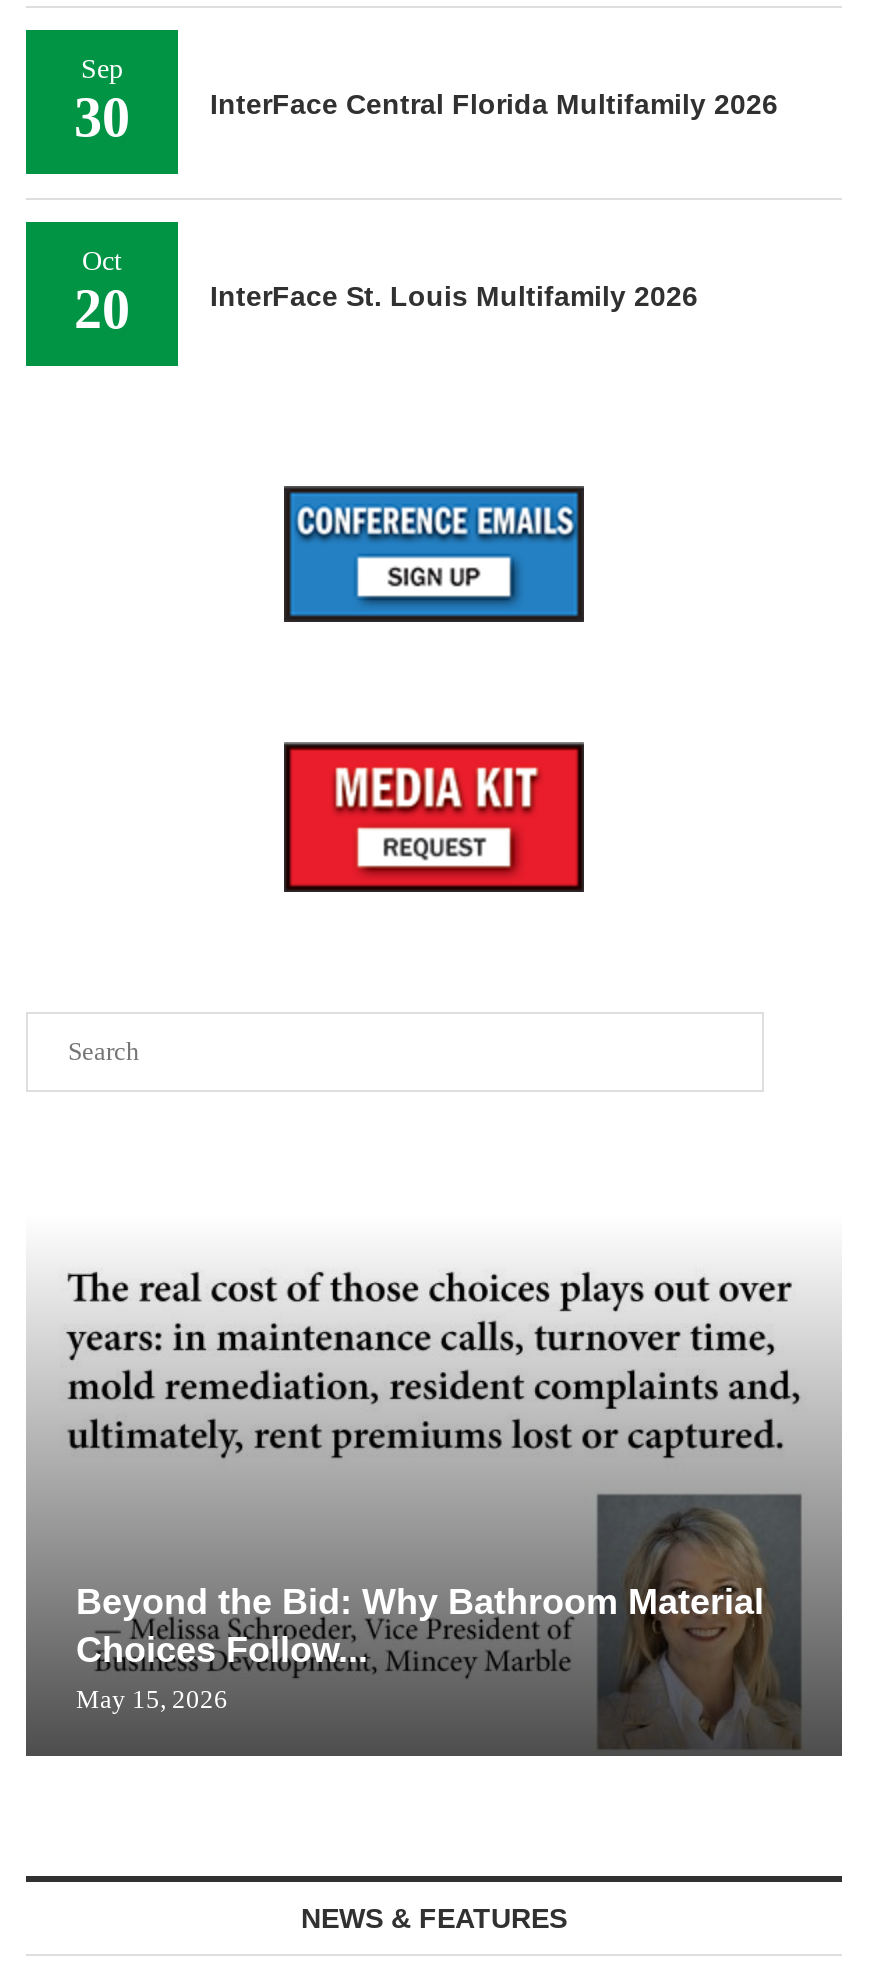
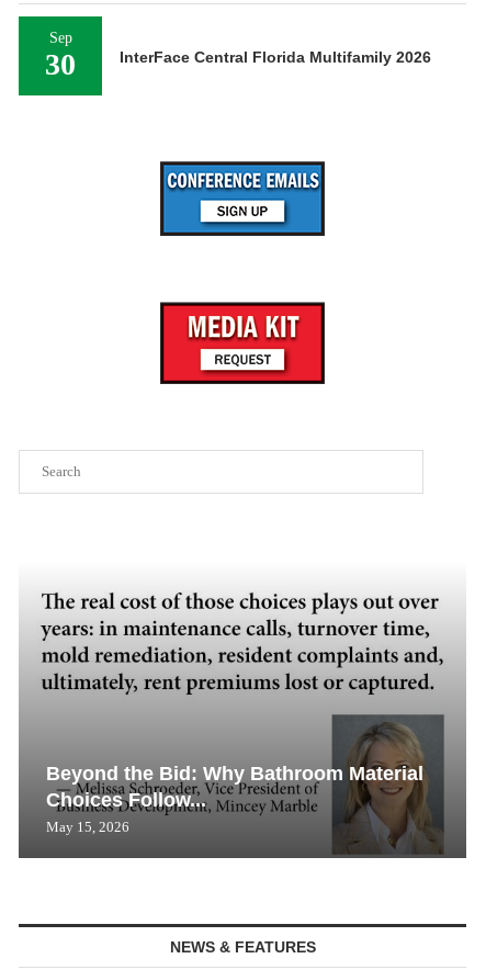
- Oct
- 20
- InterFace St. Louis Multifamily 2026
